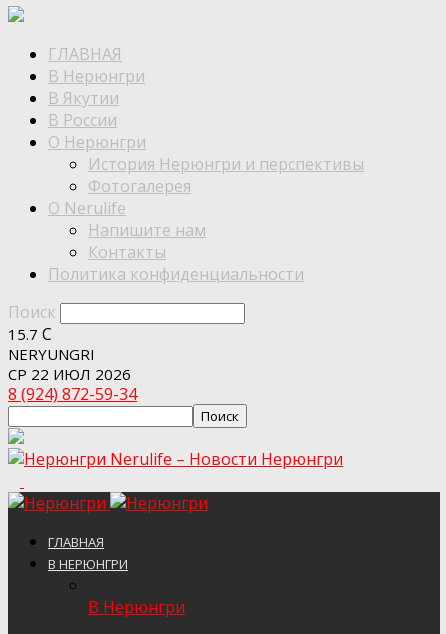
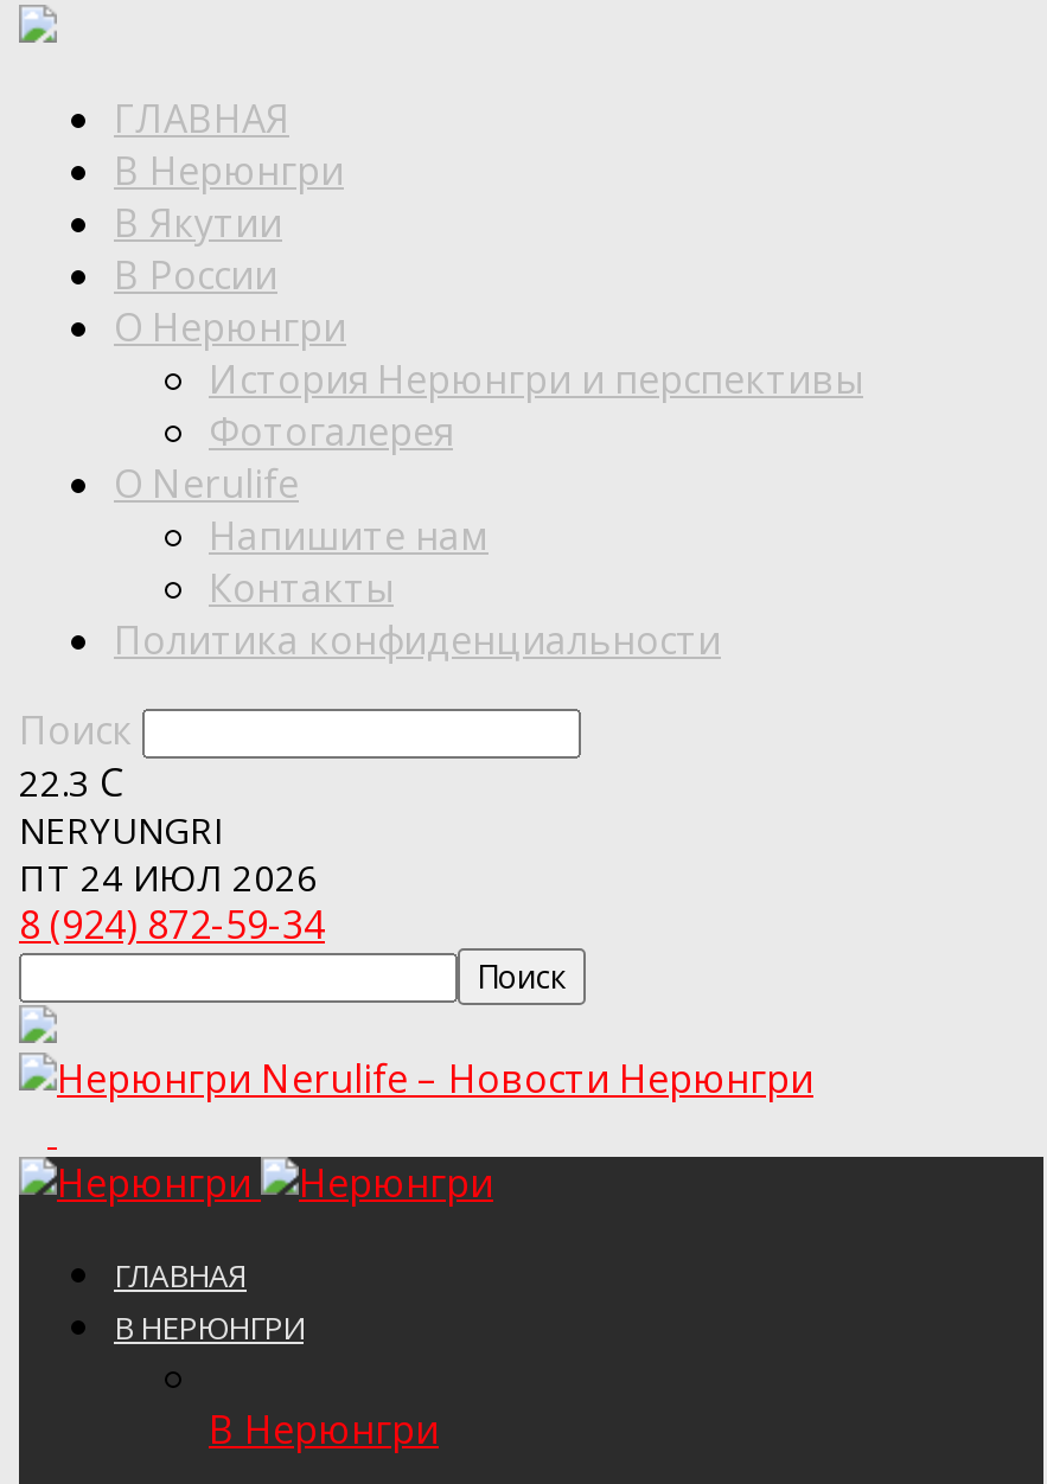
- 15.7 C
+ 22.3 C

- СР 22 ИЮЛ 2026
+ ПТ 24 ИЮЛ 2026
